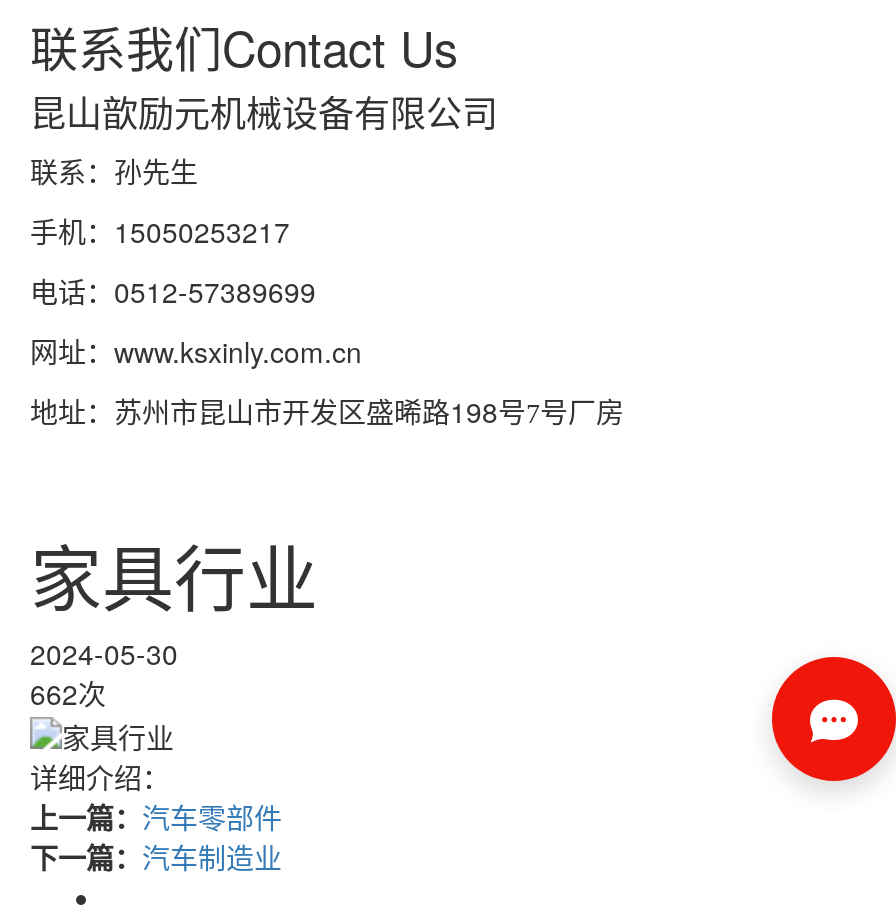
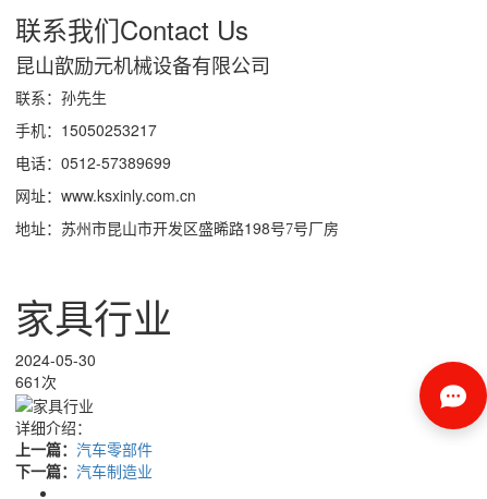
- 662次
+ 661次
